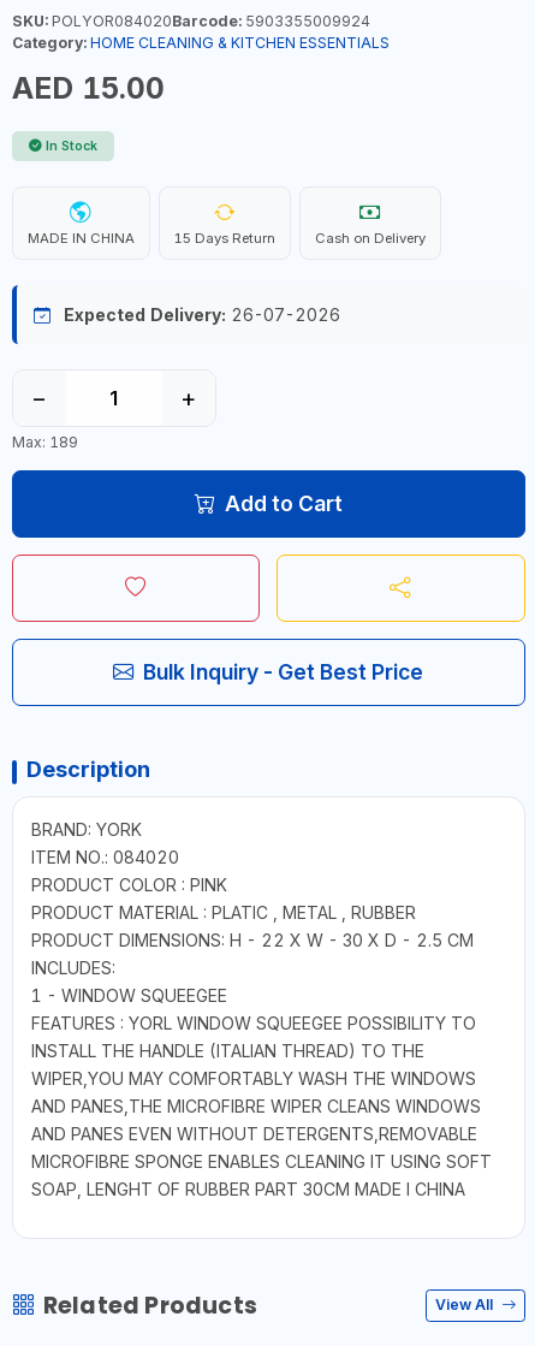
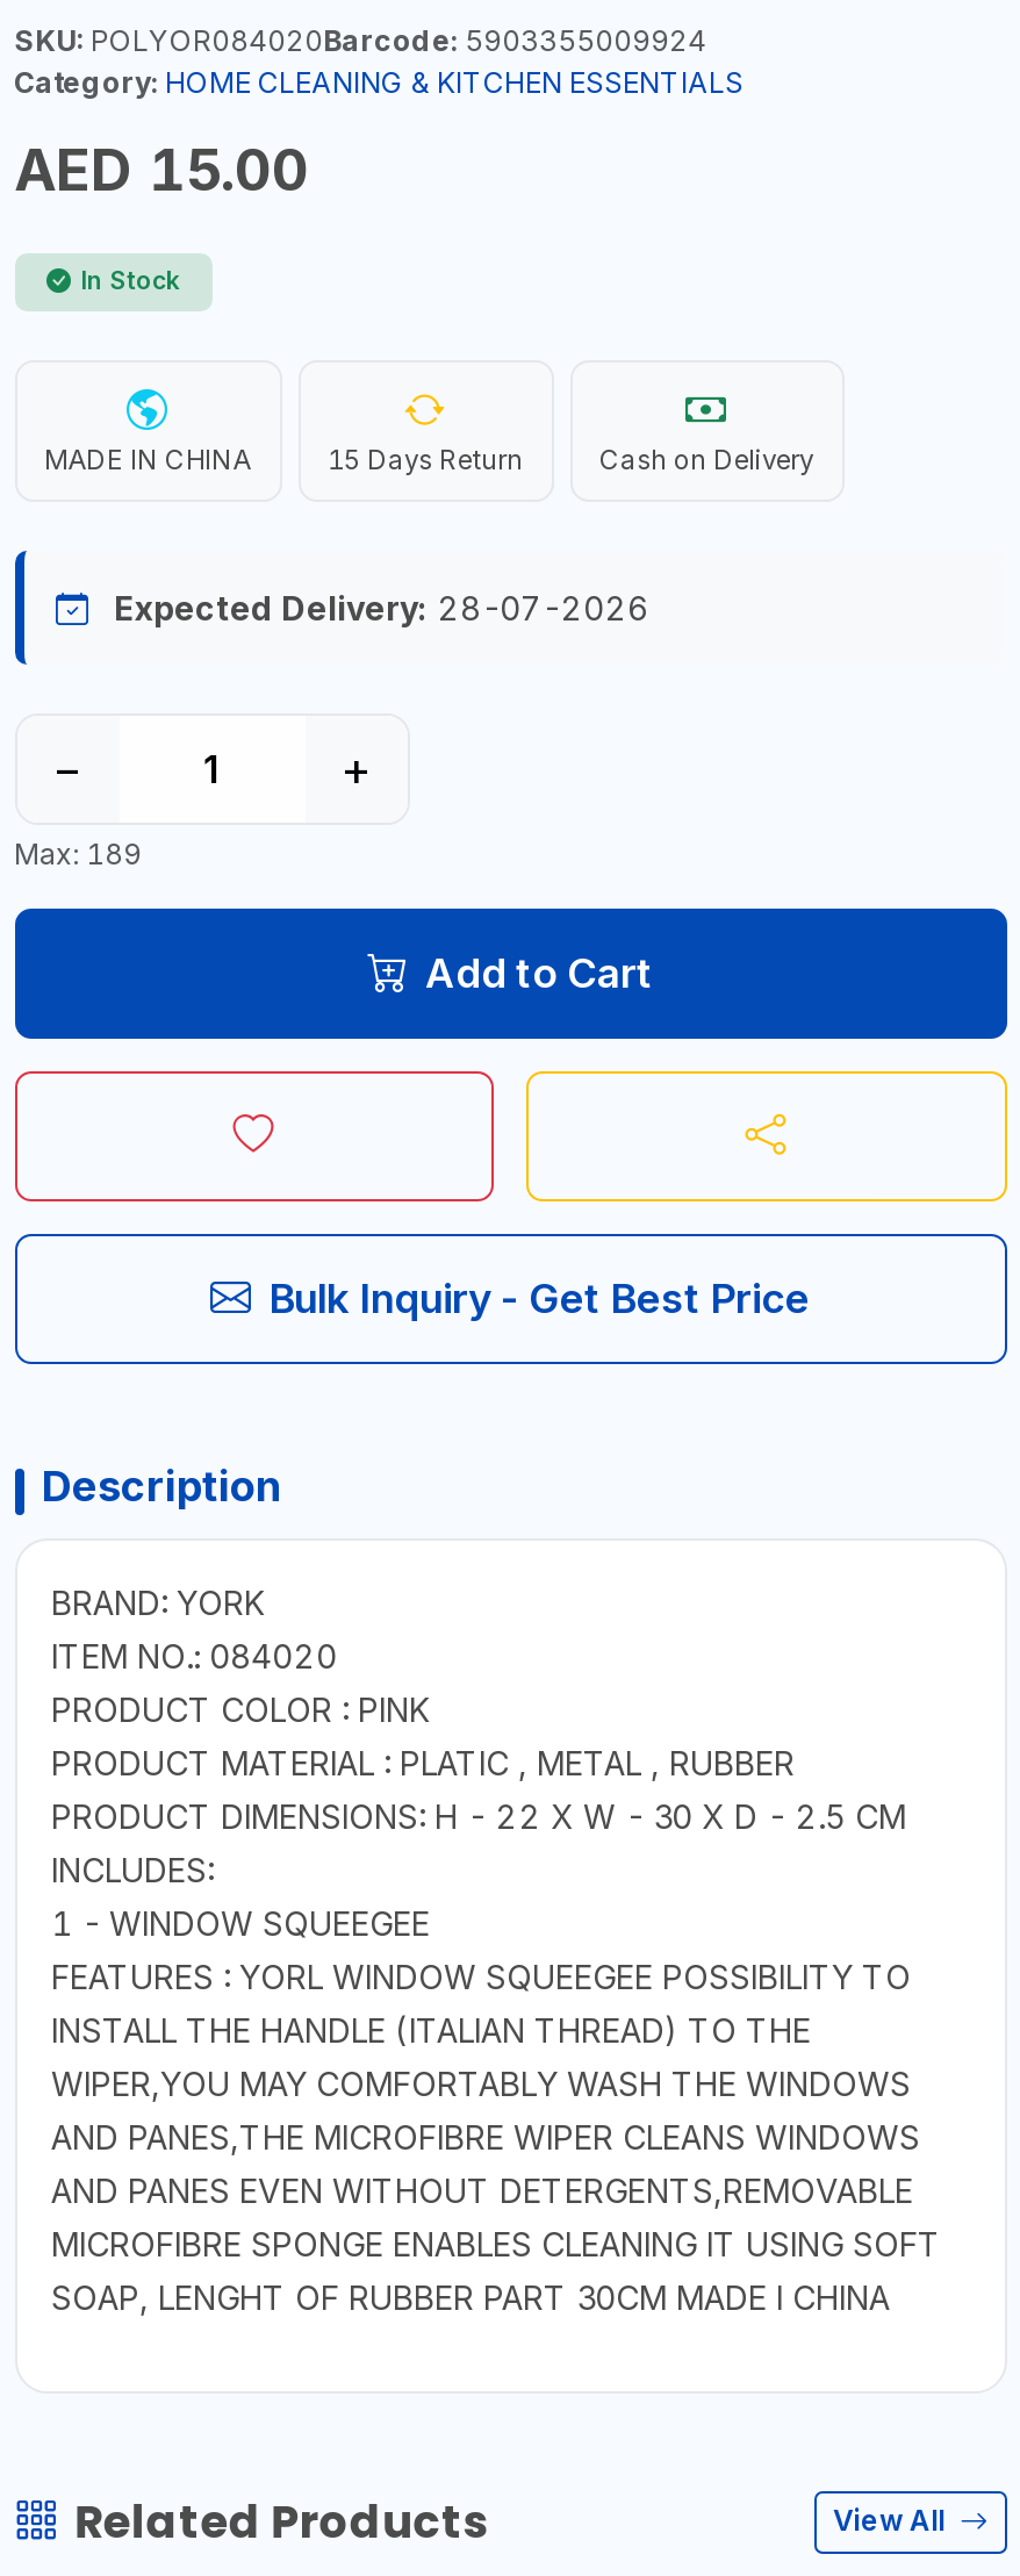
- Expected Delivery: 26-07-2026
+ Expected Delivery: 28-07-2026
